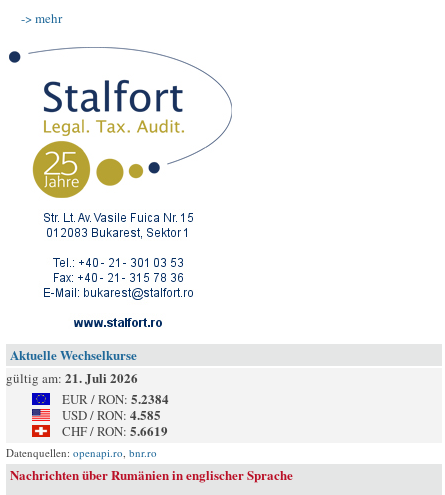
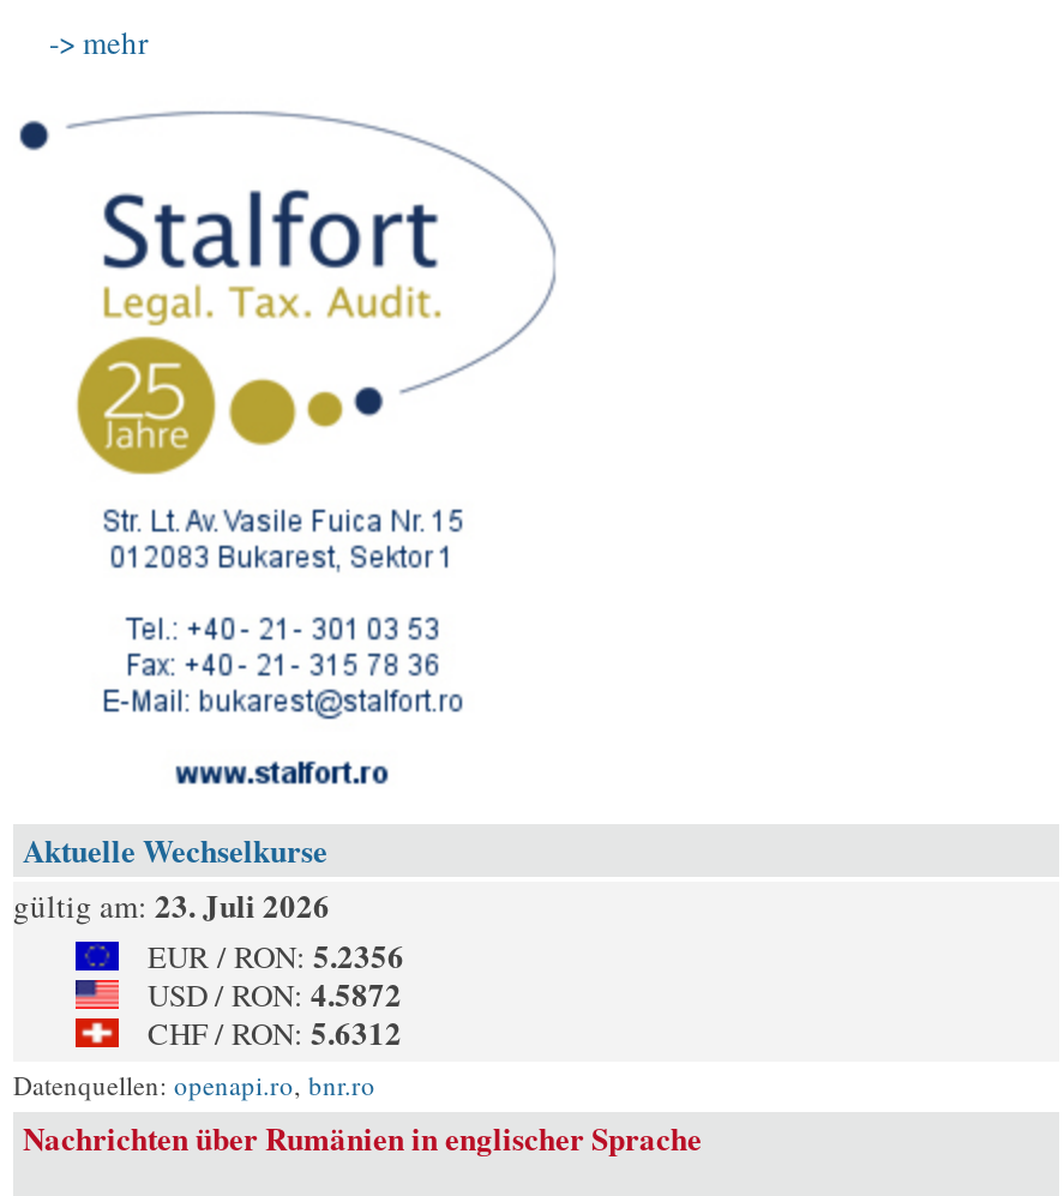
- gültig am: 21. Juli 2026
+ gültig am: 23. Juli 2026

- EUR / RON: 5.2384
+ EUR / RON: 5.2356

- USD / RON: 4.585
+ USD / RON: 4.5872

- CHF / RON: 5.6619
+ CHF / RON: 5.6312
